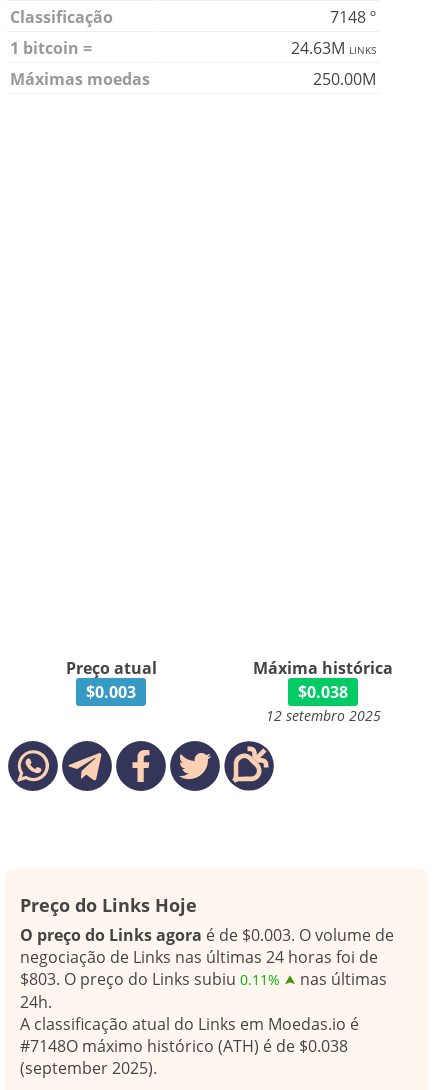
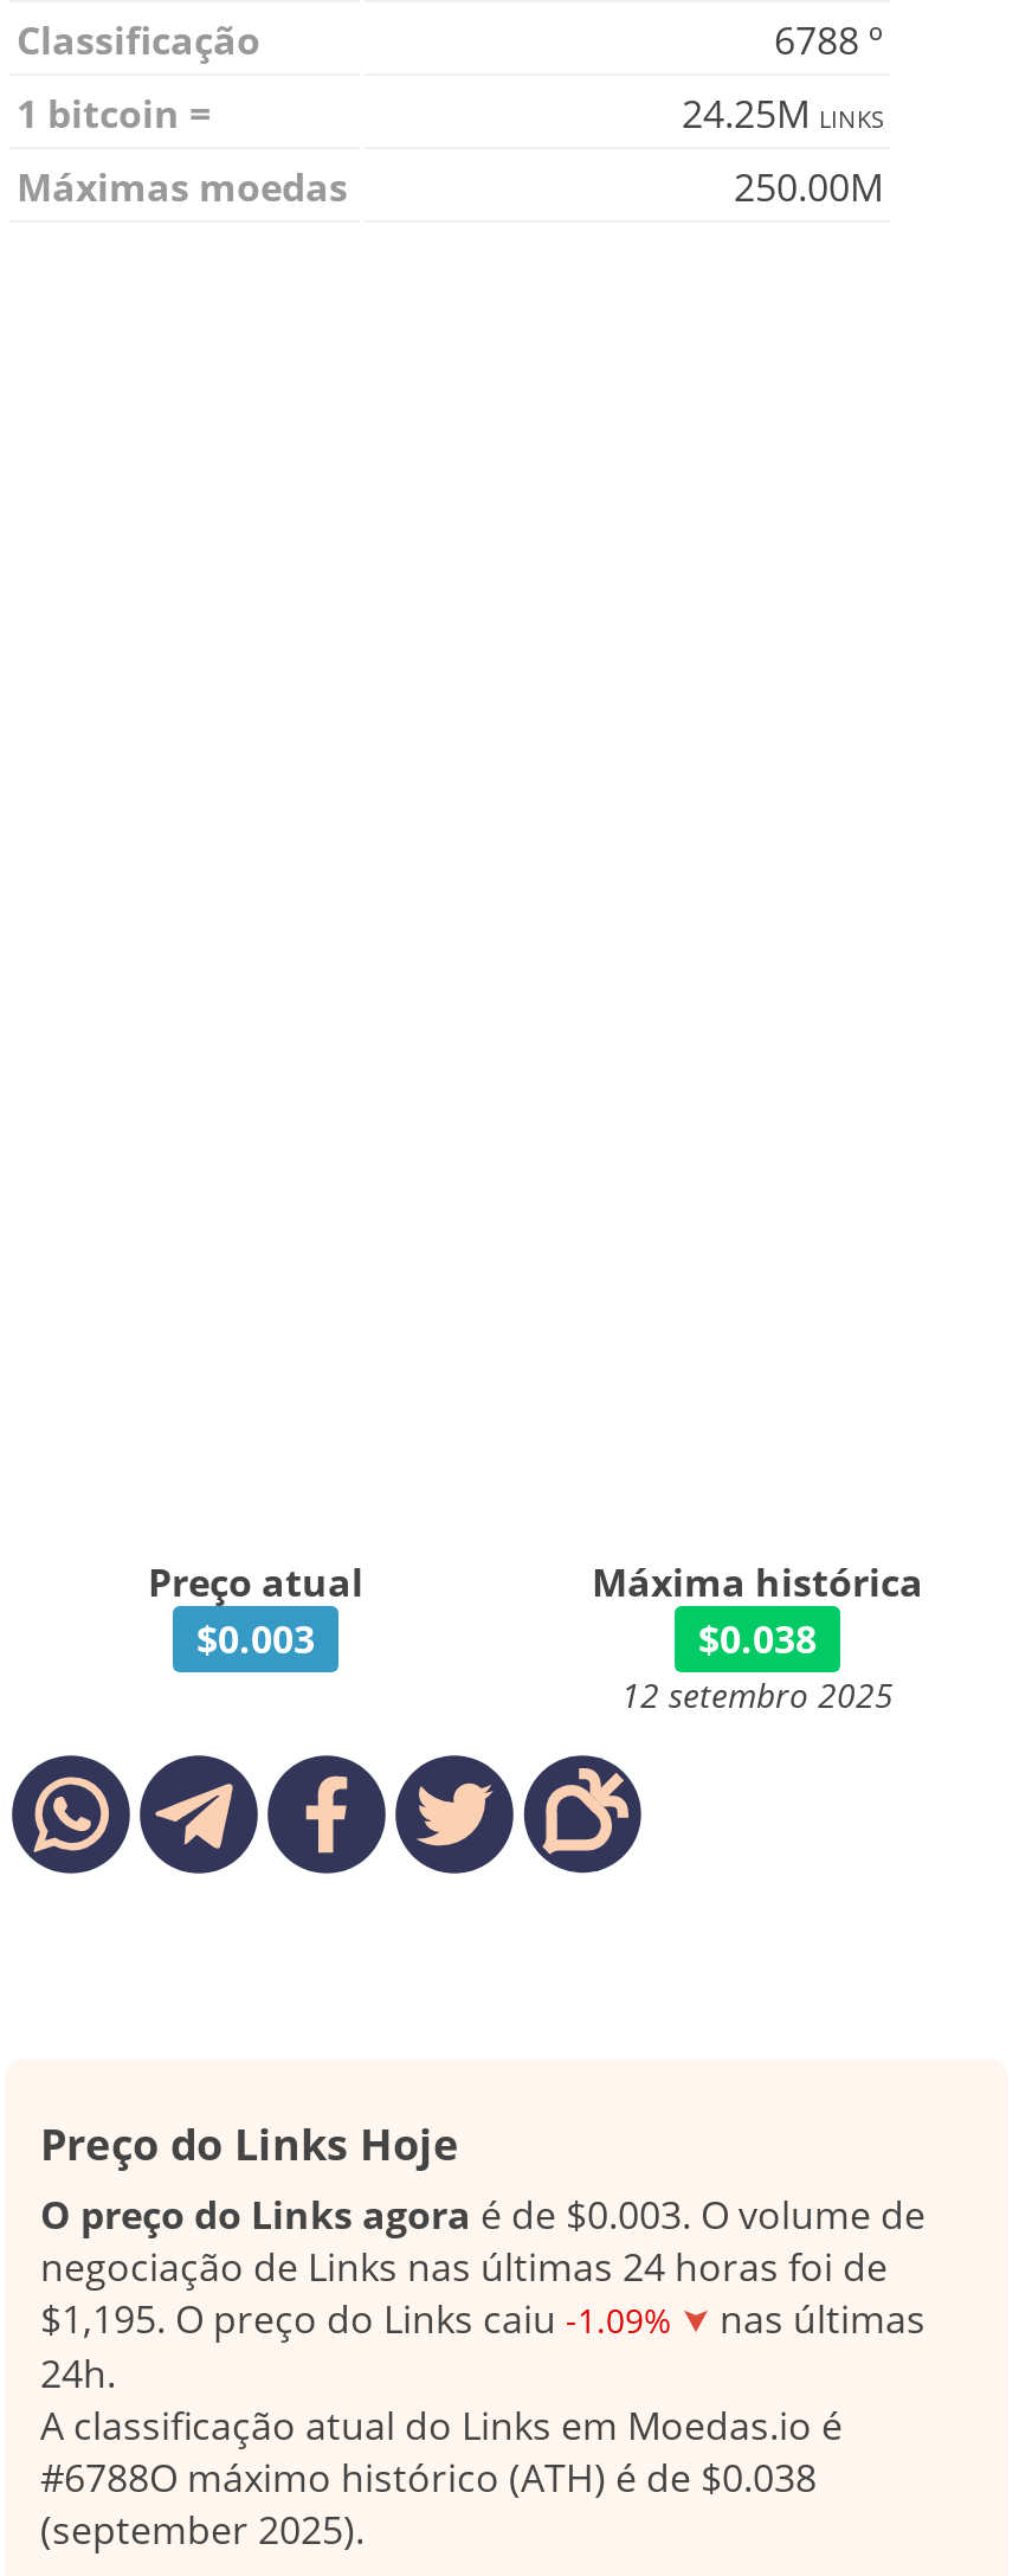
- 7148 º
+ 6788 º

- 24.63M LINKS
+ 24.25M LINKS

- $803. O preço do Links subiu 0.11% nas últimas
+ $1,195. O preço do Links caiu -1.09% nas últimas

- #7148O máximo histórico (ATH) é de $0.038
+ #6788O máximo histórico (ATH) é de $0.038
